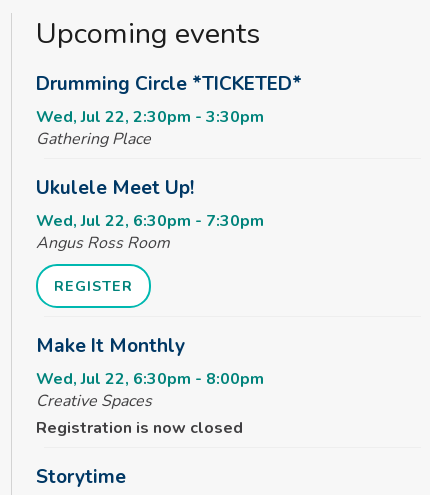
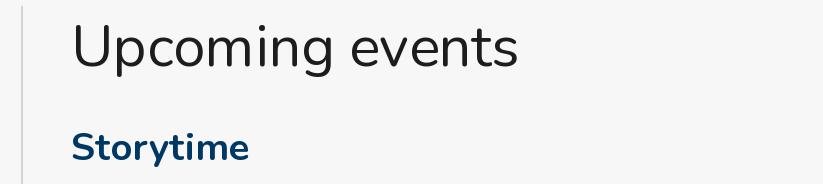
- Drumming Circle *TICKETED*
- Wed, Jul 22, 2:30pm - 3:30pm
- Gathering Place
- Ukulele Meet Up!
- Wed, Jul 22, 6:30pm - 7:30pm
- Angus Ross Room
- REGISTER
- Make It Monthly
- Wed, Jul 22, 6:30pm - 8:00pm
- Creative Spaces
- Registration is now closed
